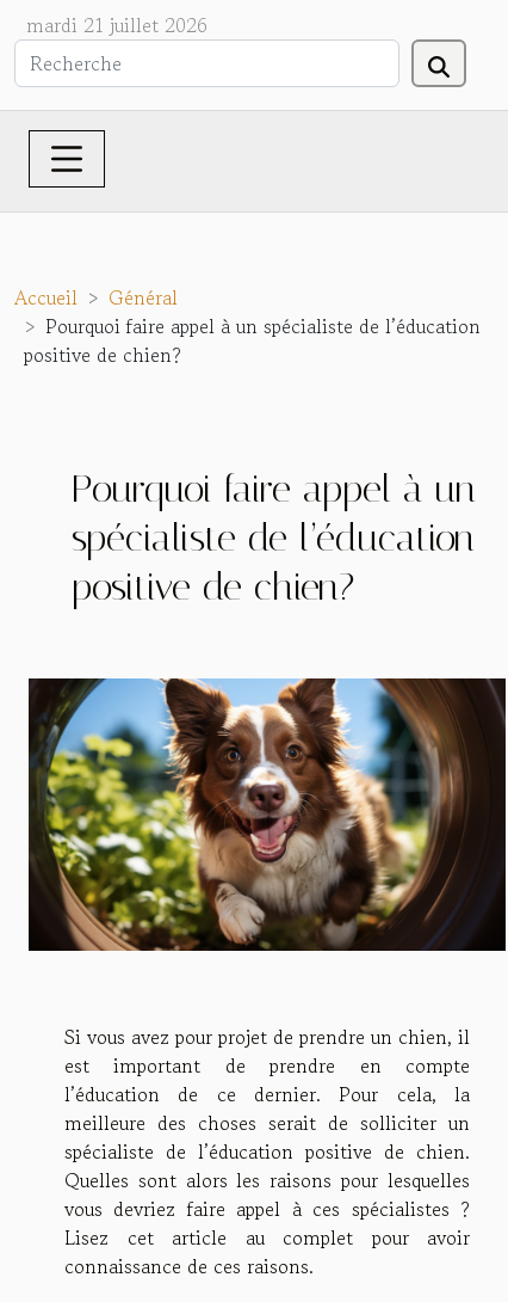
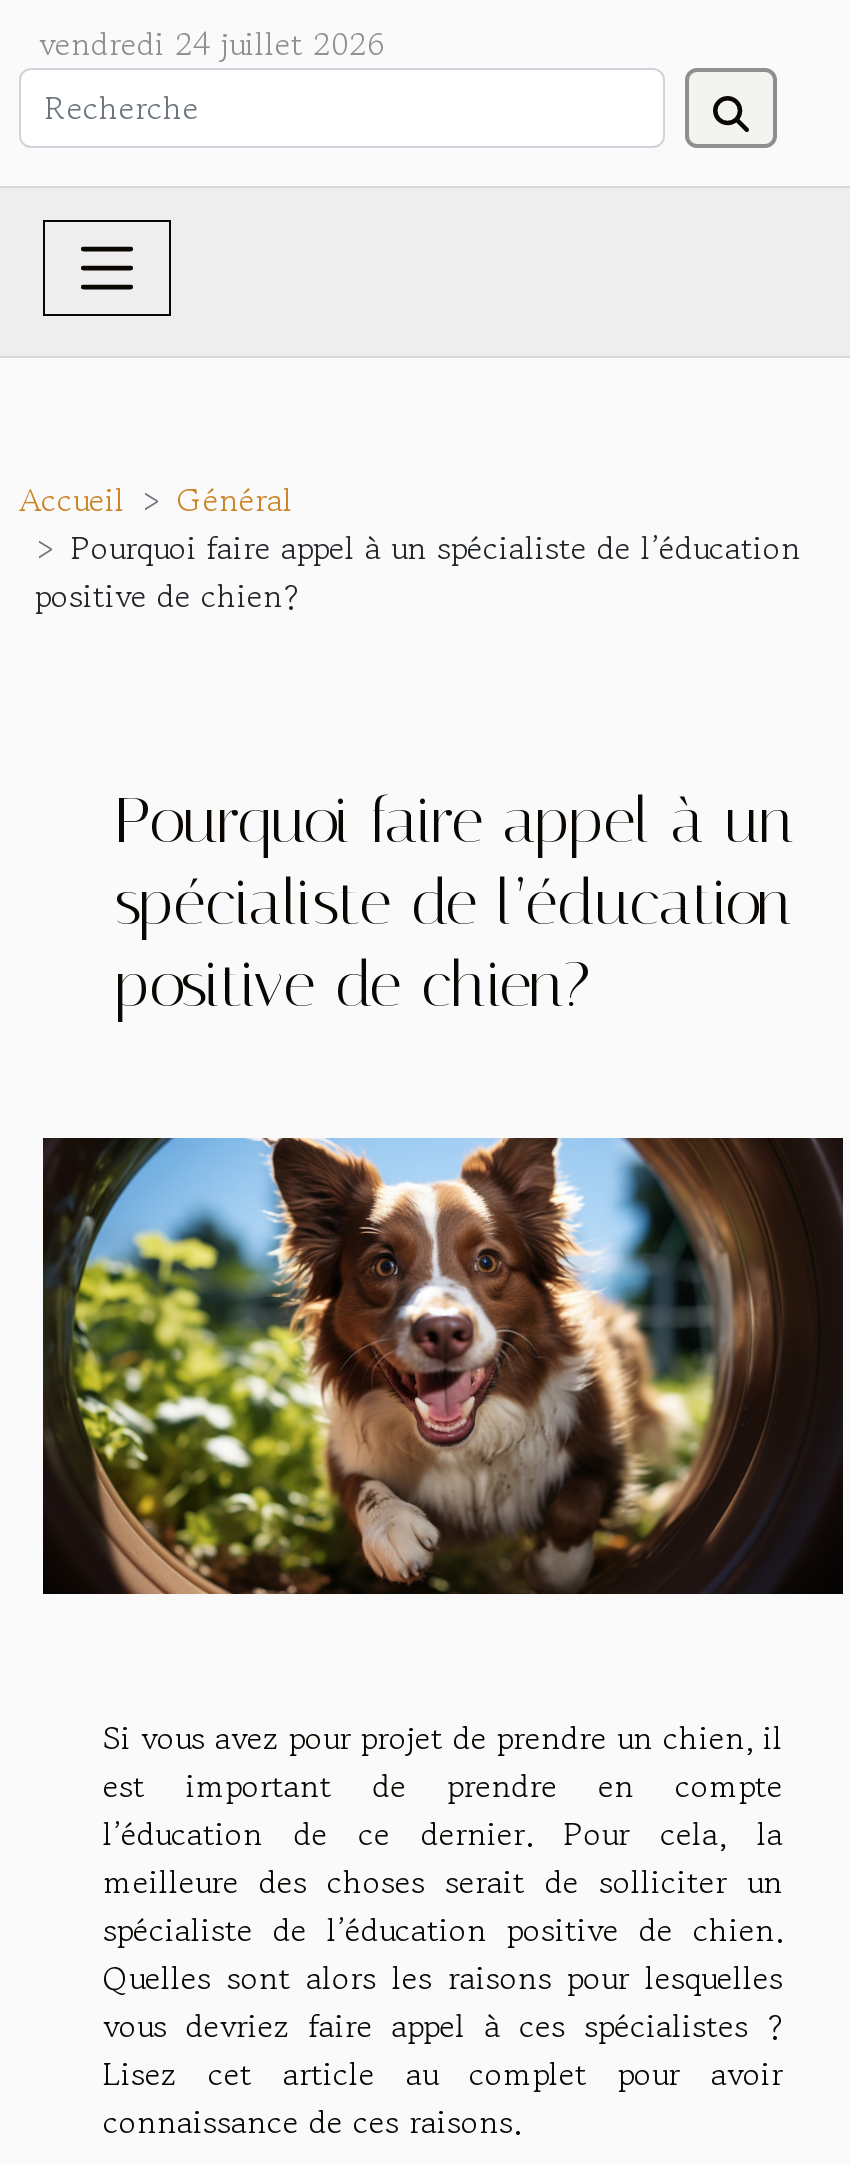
- mardi 21 juillet 2026
+ vendredi 24 juillet 2026
